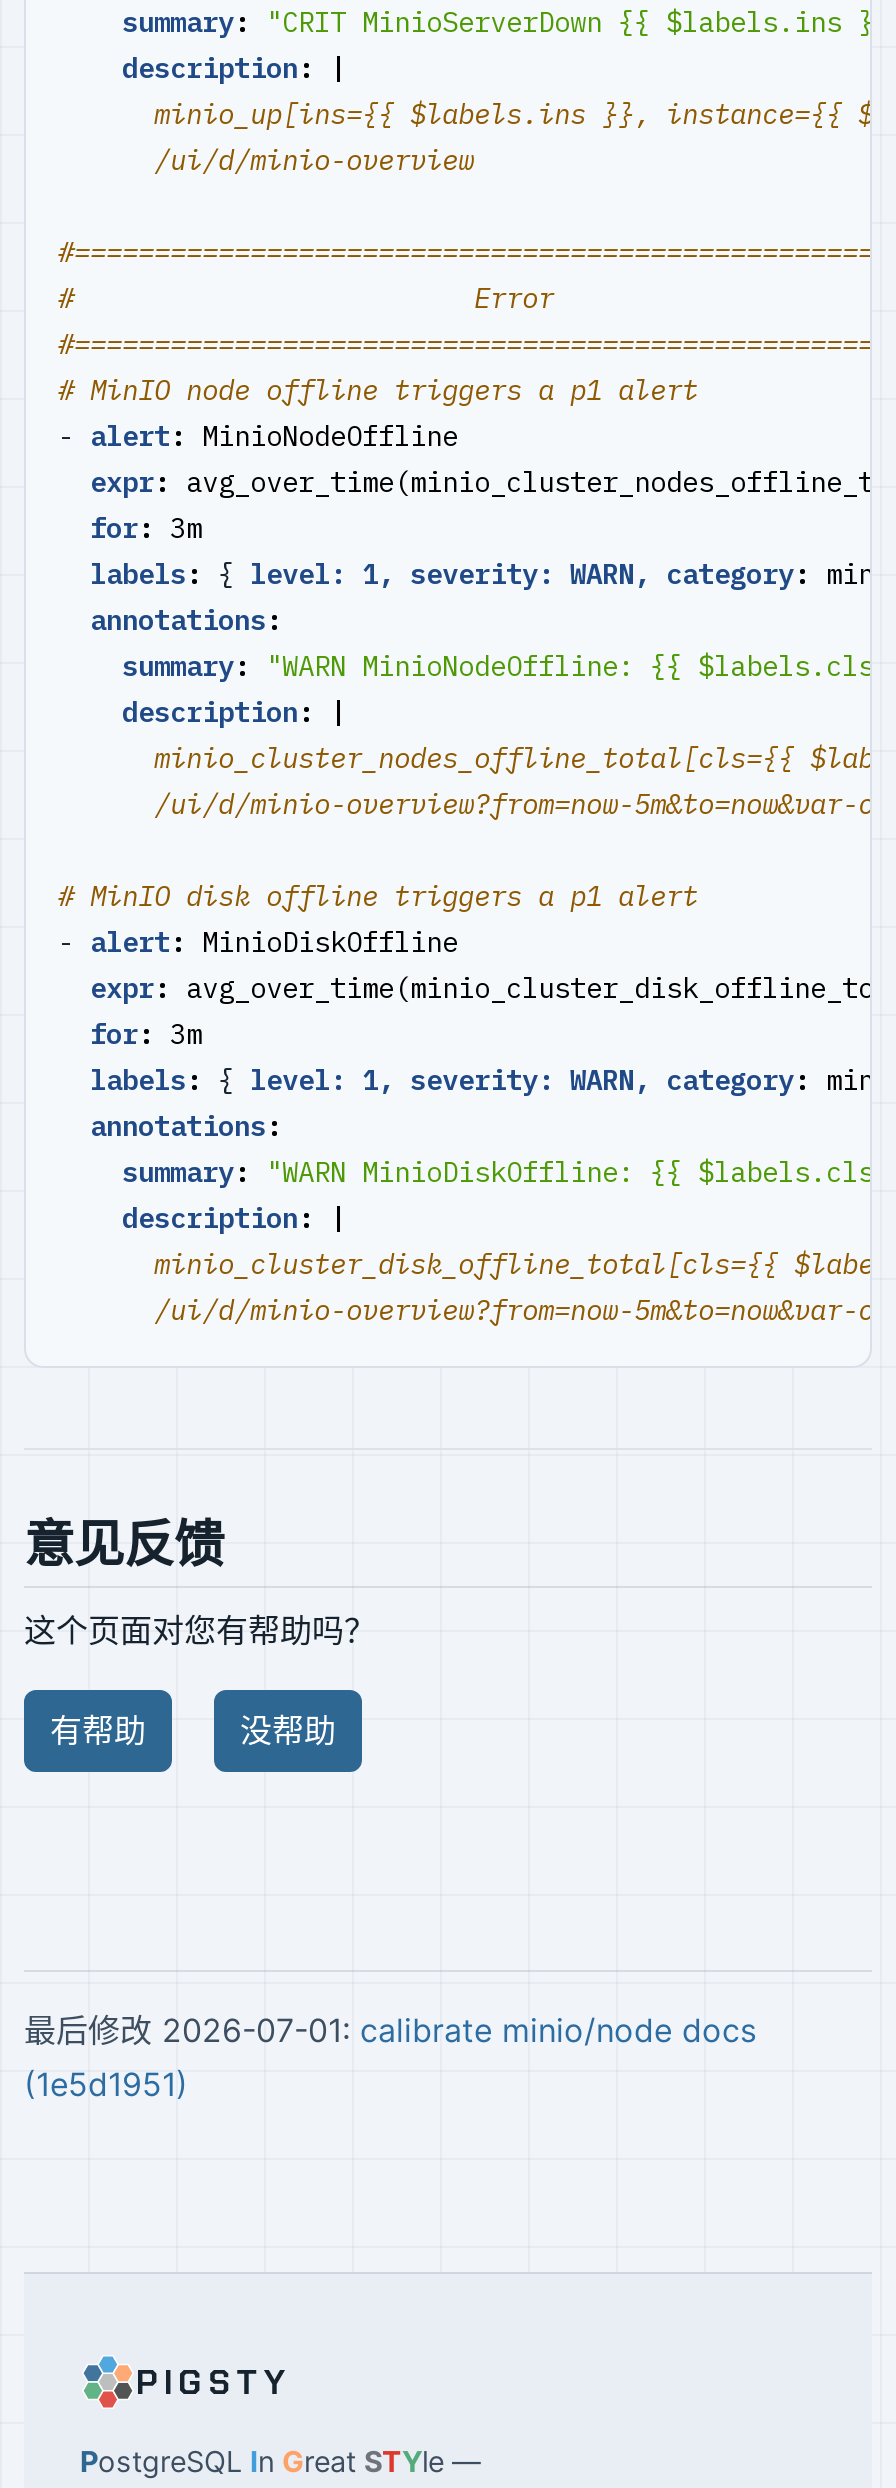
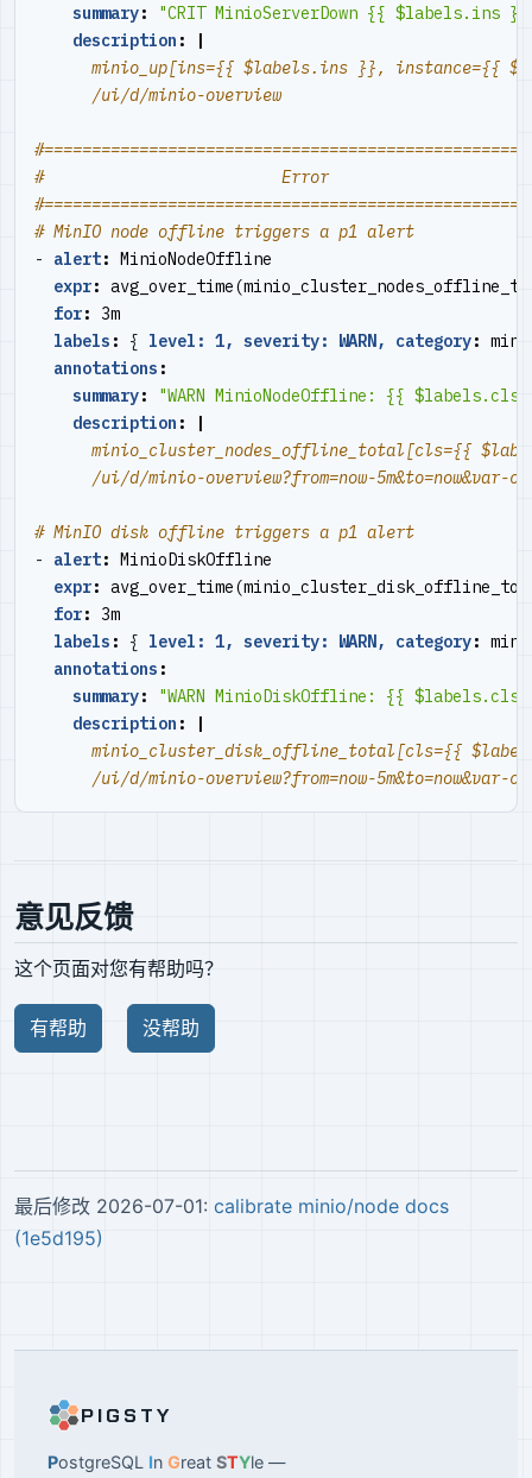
- (1e5d1951)
+ (1e5d195)
